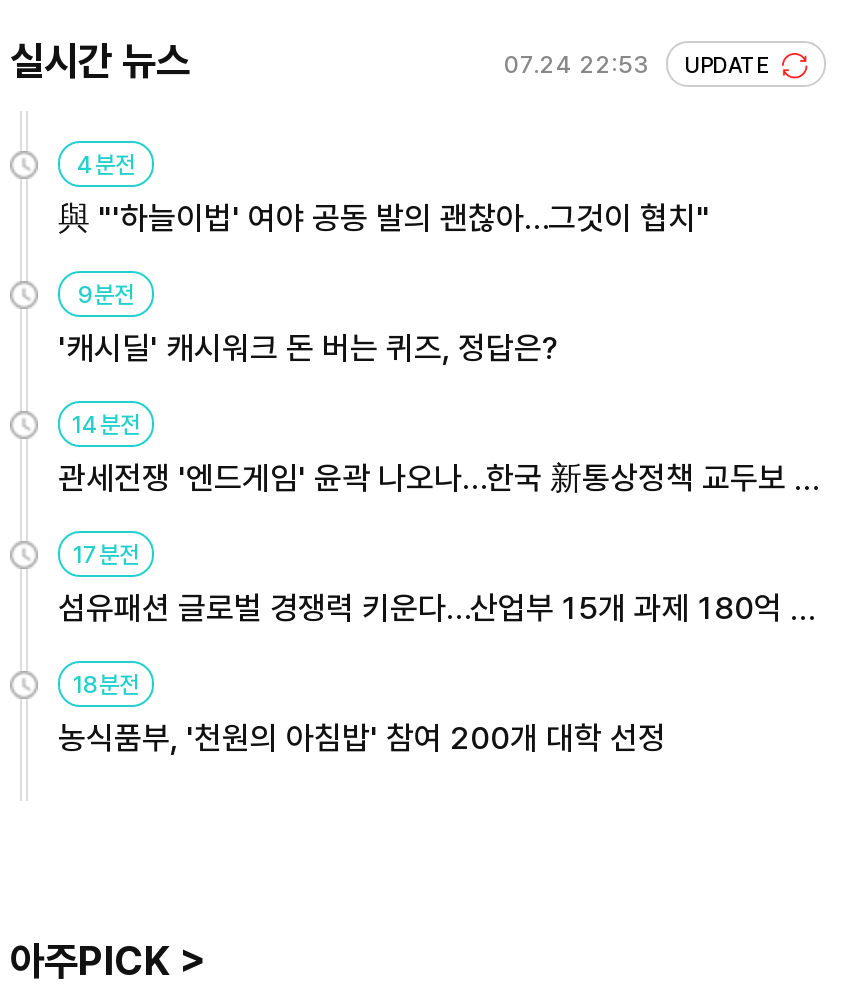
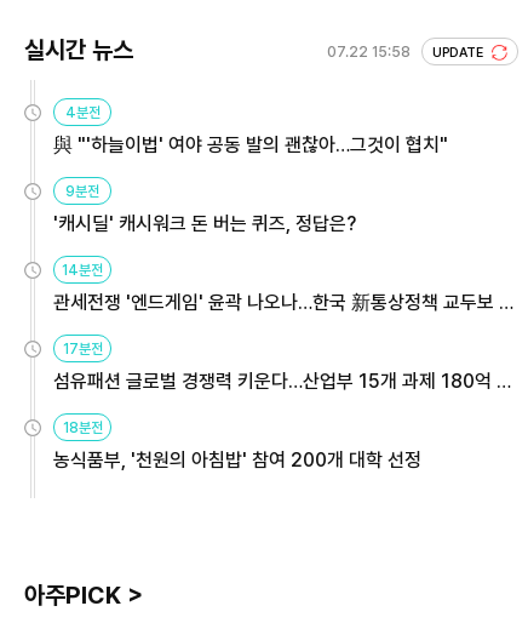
- 07.24 22:53 UPDATE
+ 07.22 15:58 UPDATE
